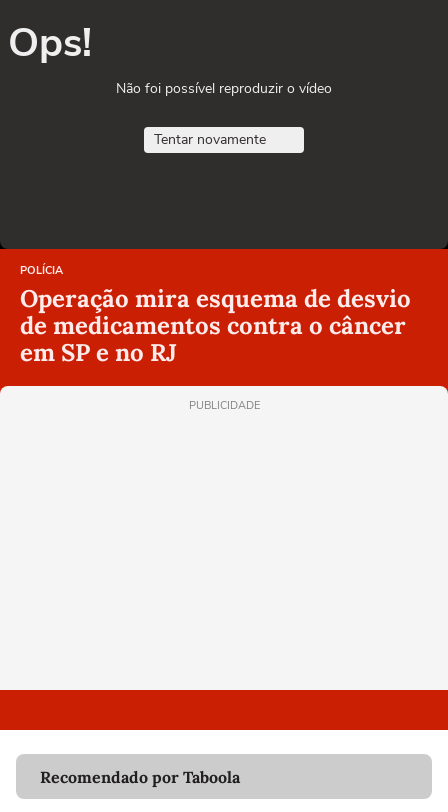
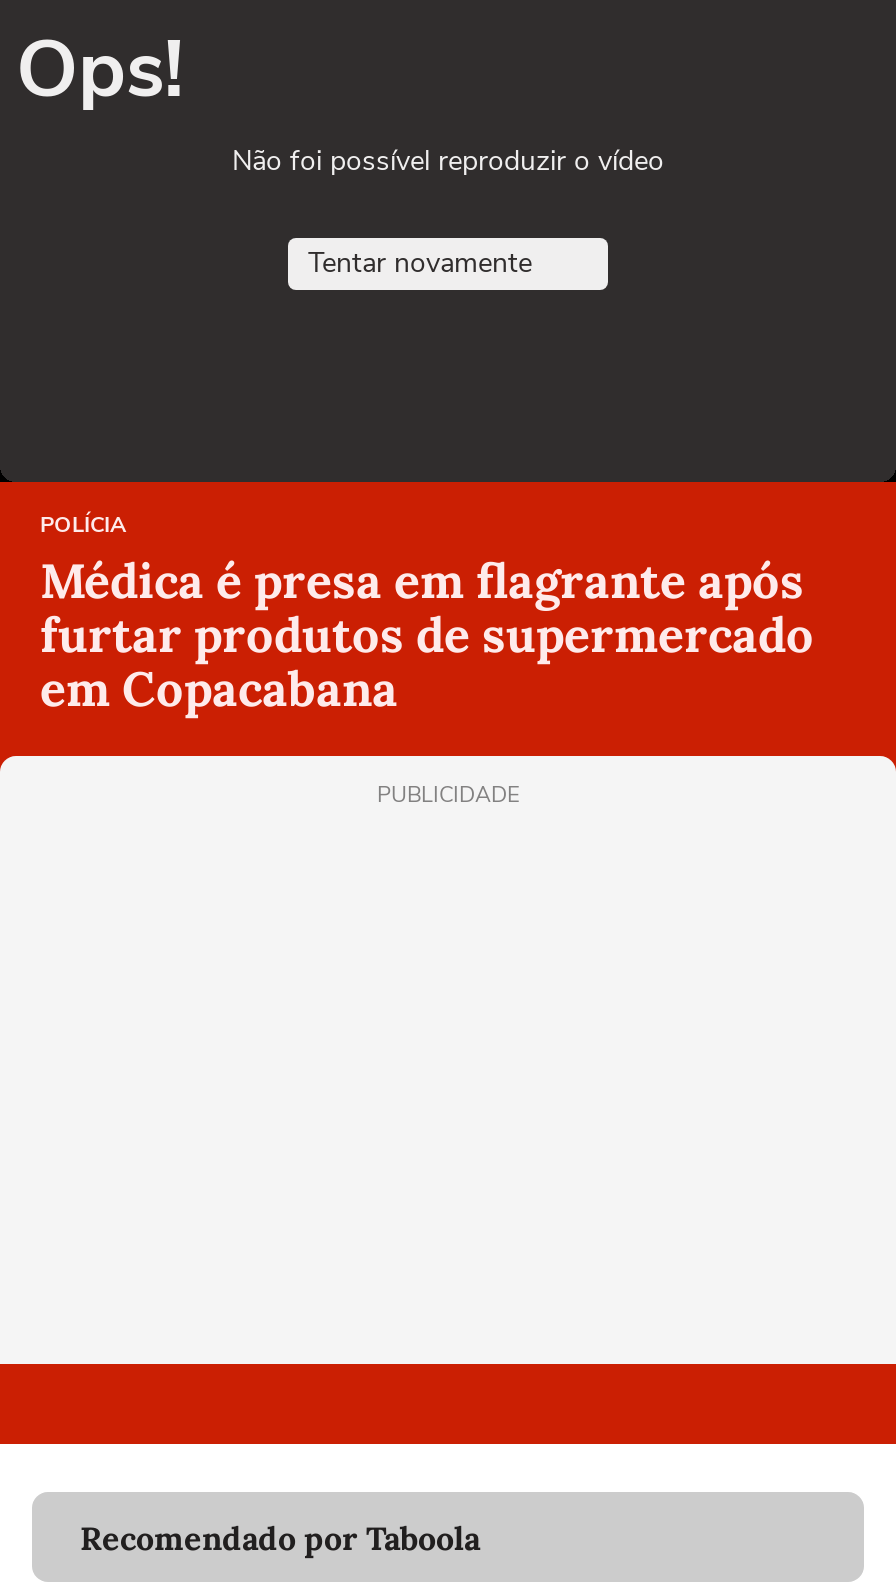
- Operação mira esquema de desvio
- de medicamentos contra o câncer
- em SP e no RJ
+ Médica é presa em flagrante após
+ furtar produtos de supermercado
+ em Copacabana
